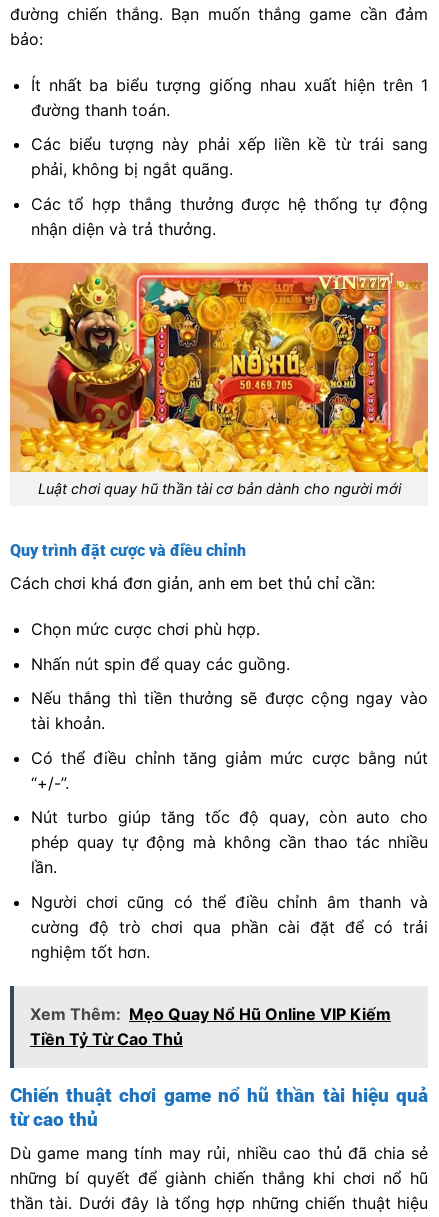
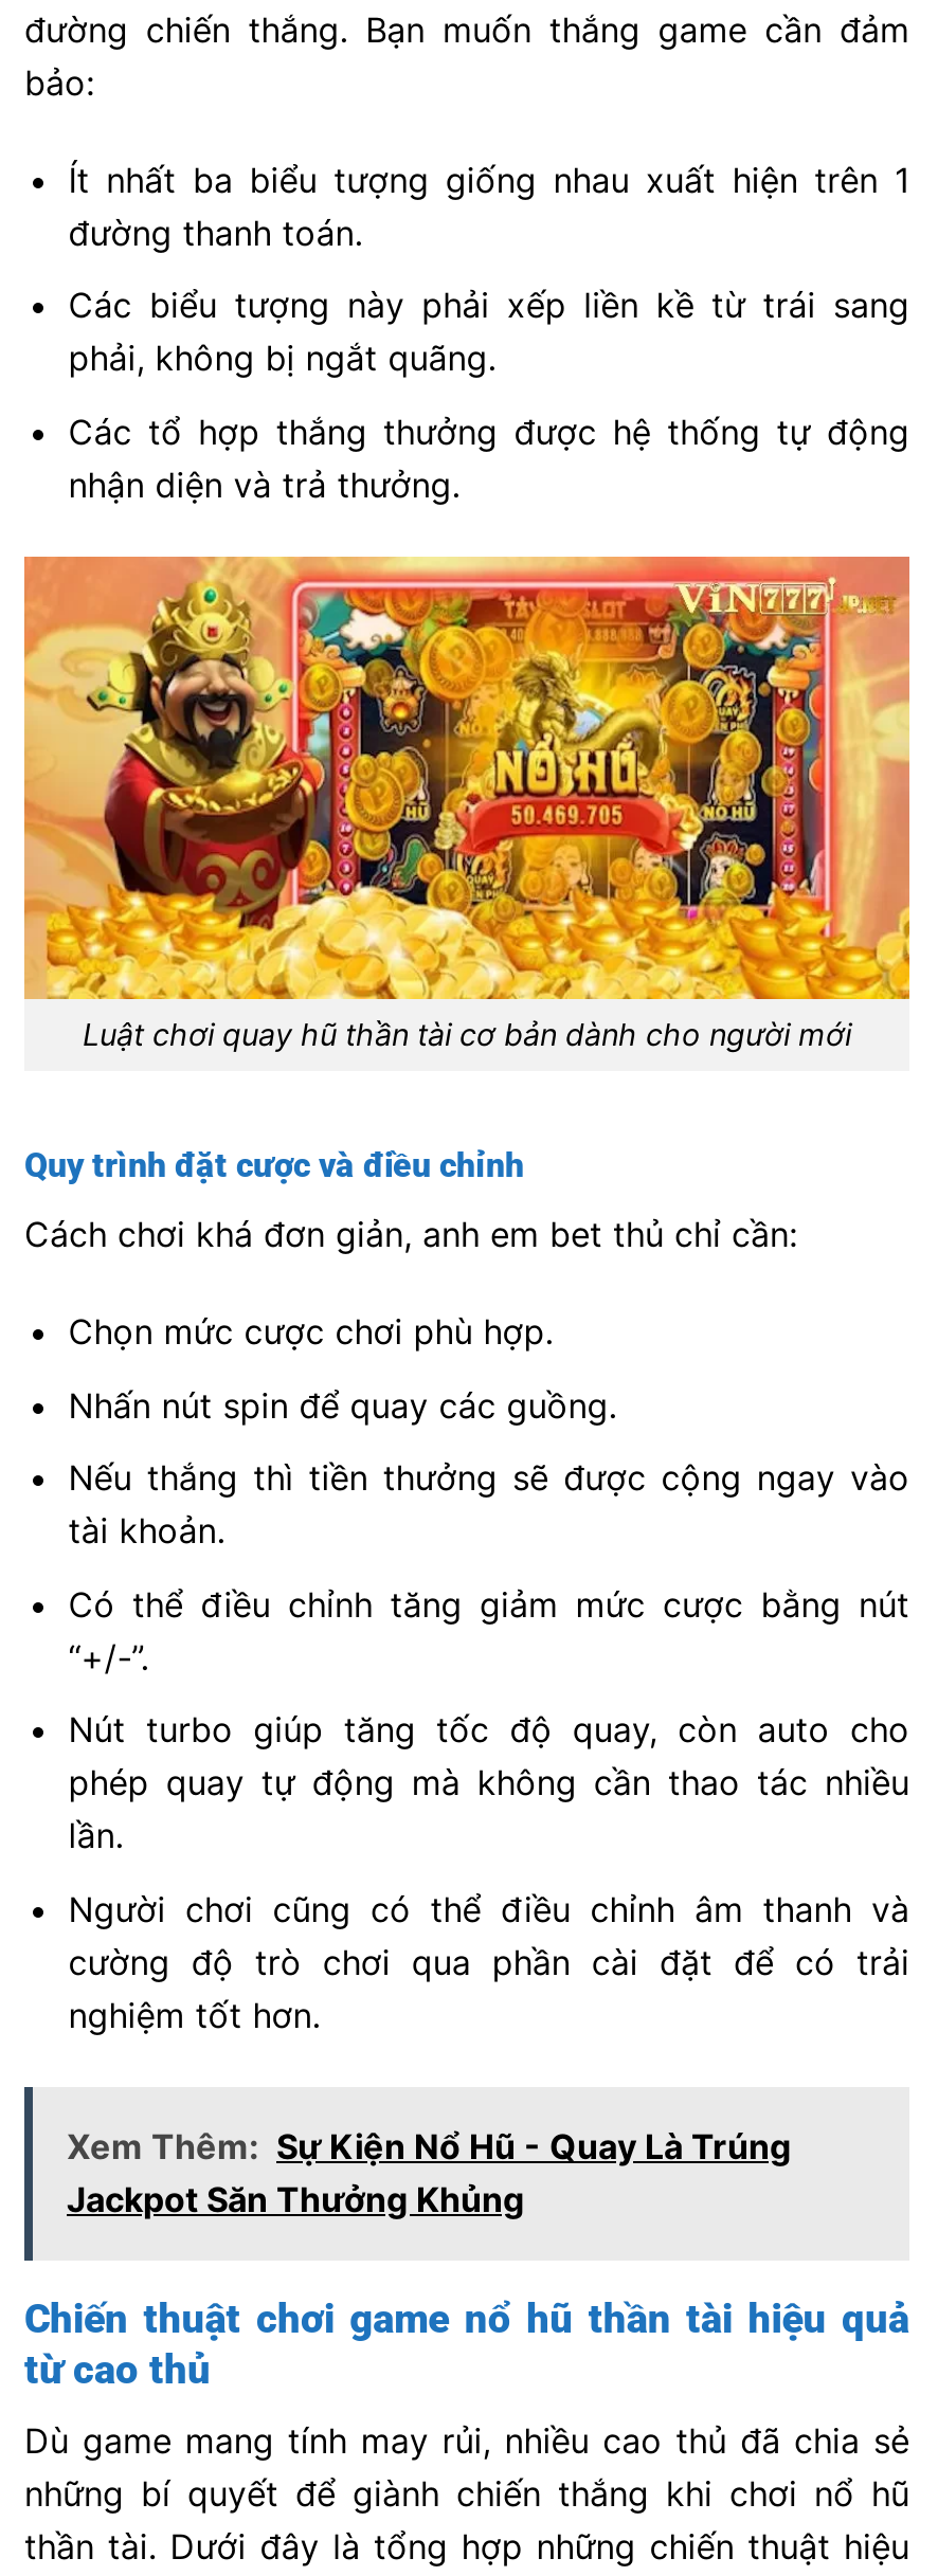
- Xem Thêm: Mẹo Quay Nổ Hũ Online VIP Kiếm
- Tiền Tỷ Từ Cao Thủ
+ Xem Thêm: Sự Kiện Nổ Hũ - Quay Là Trúng
+ Jackpot Săn Thưởng Khủng
